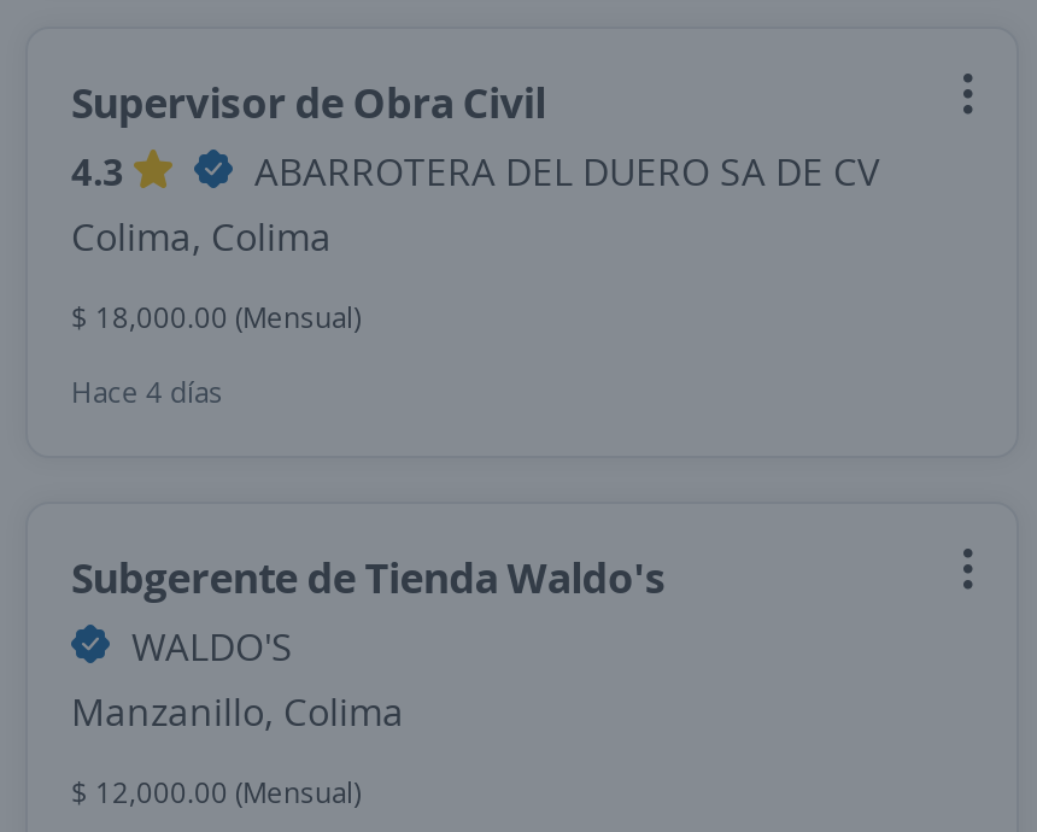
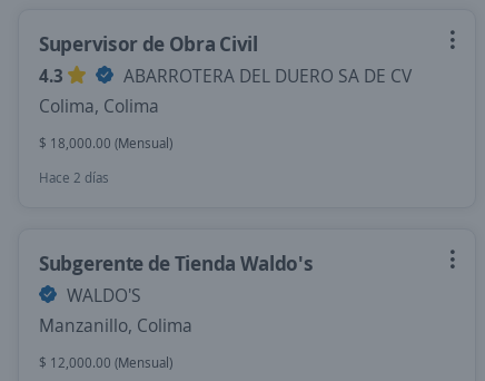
- Hace 4 días
+ Hace 2 días
